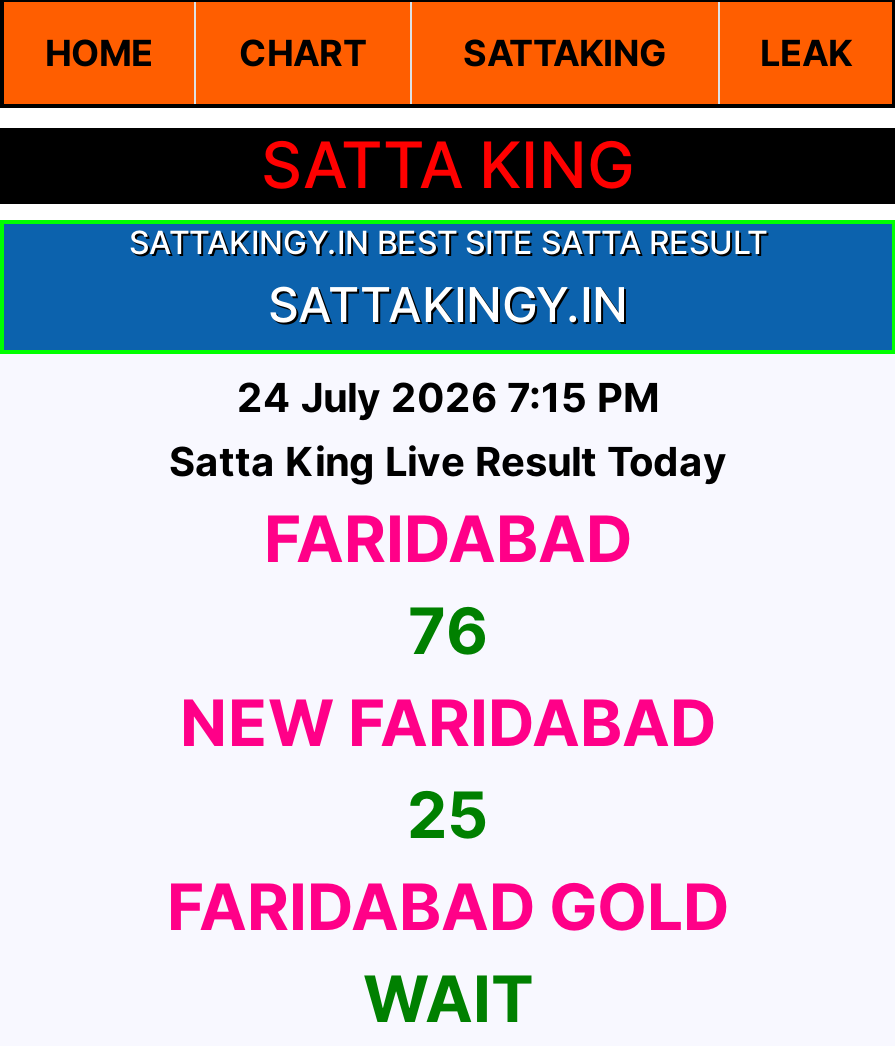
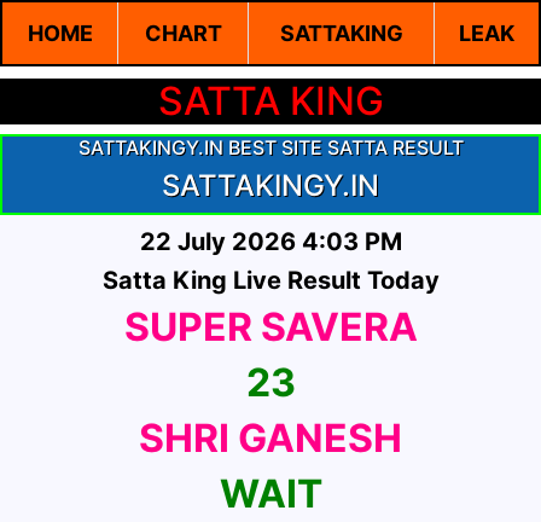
- 24 July 2026 7:15 PM
+ 22 July 2026 4:03 PM

- FARIDABAD
- 76
- NEW FARIDABAD
- 25
- FARIDABAD GOLD
+ SUPER SAVERA
+ 23
+ SHRI GANESH
